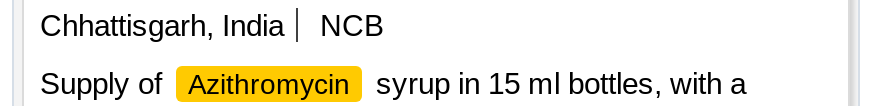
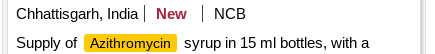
+ New
